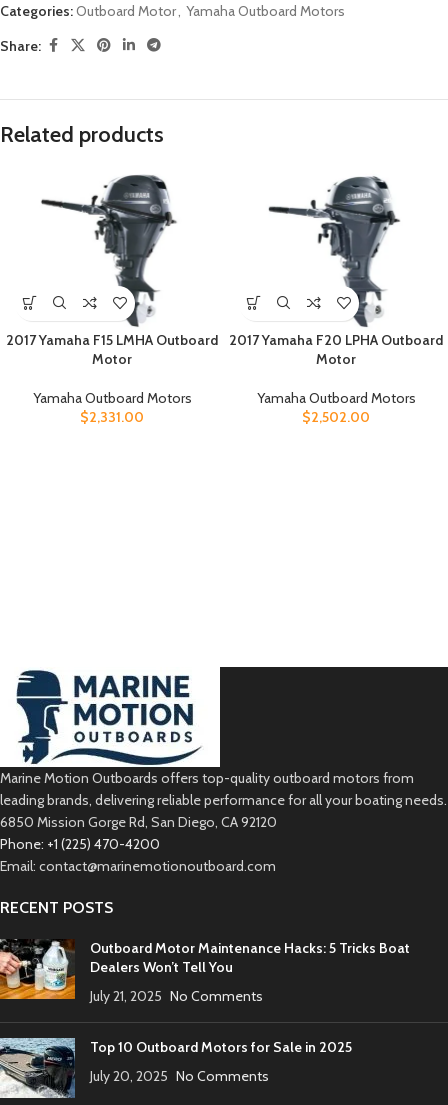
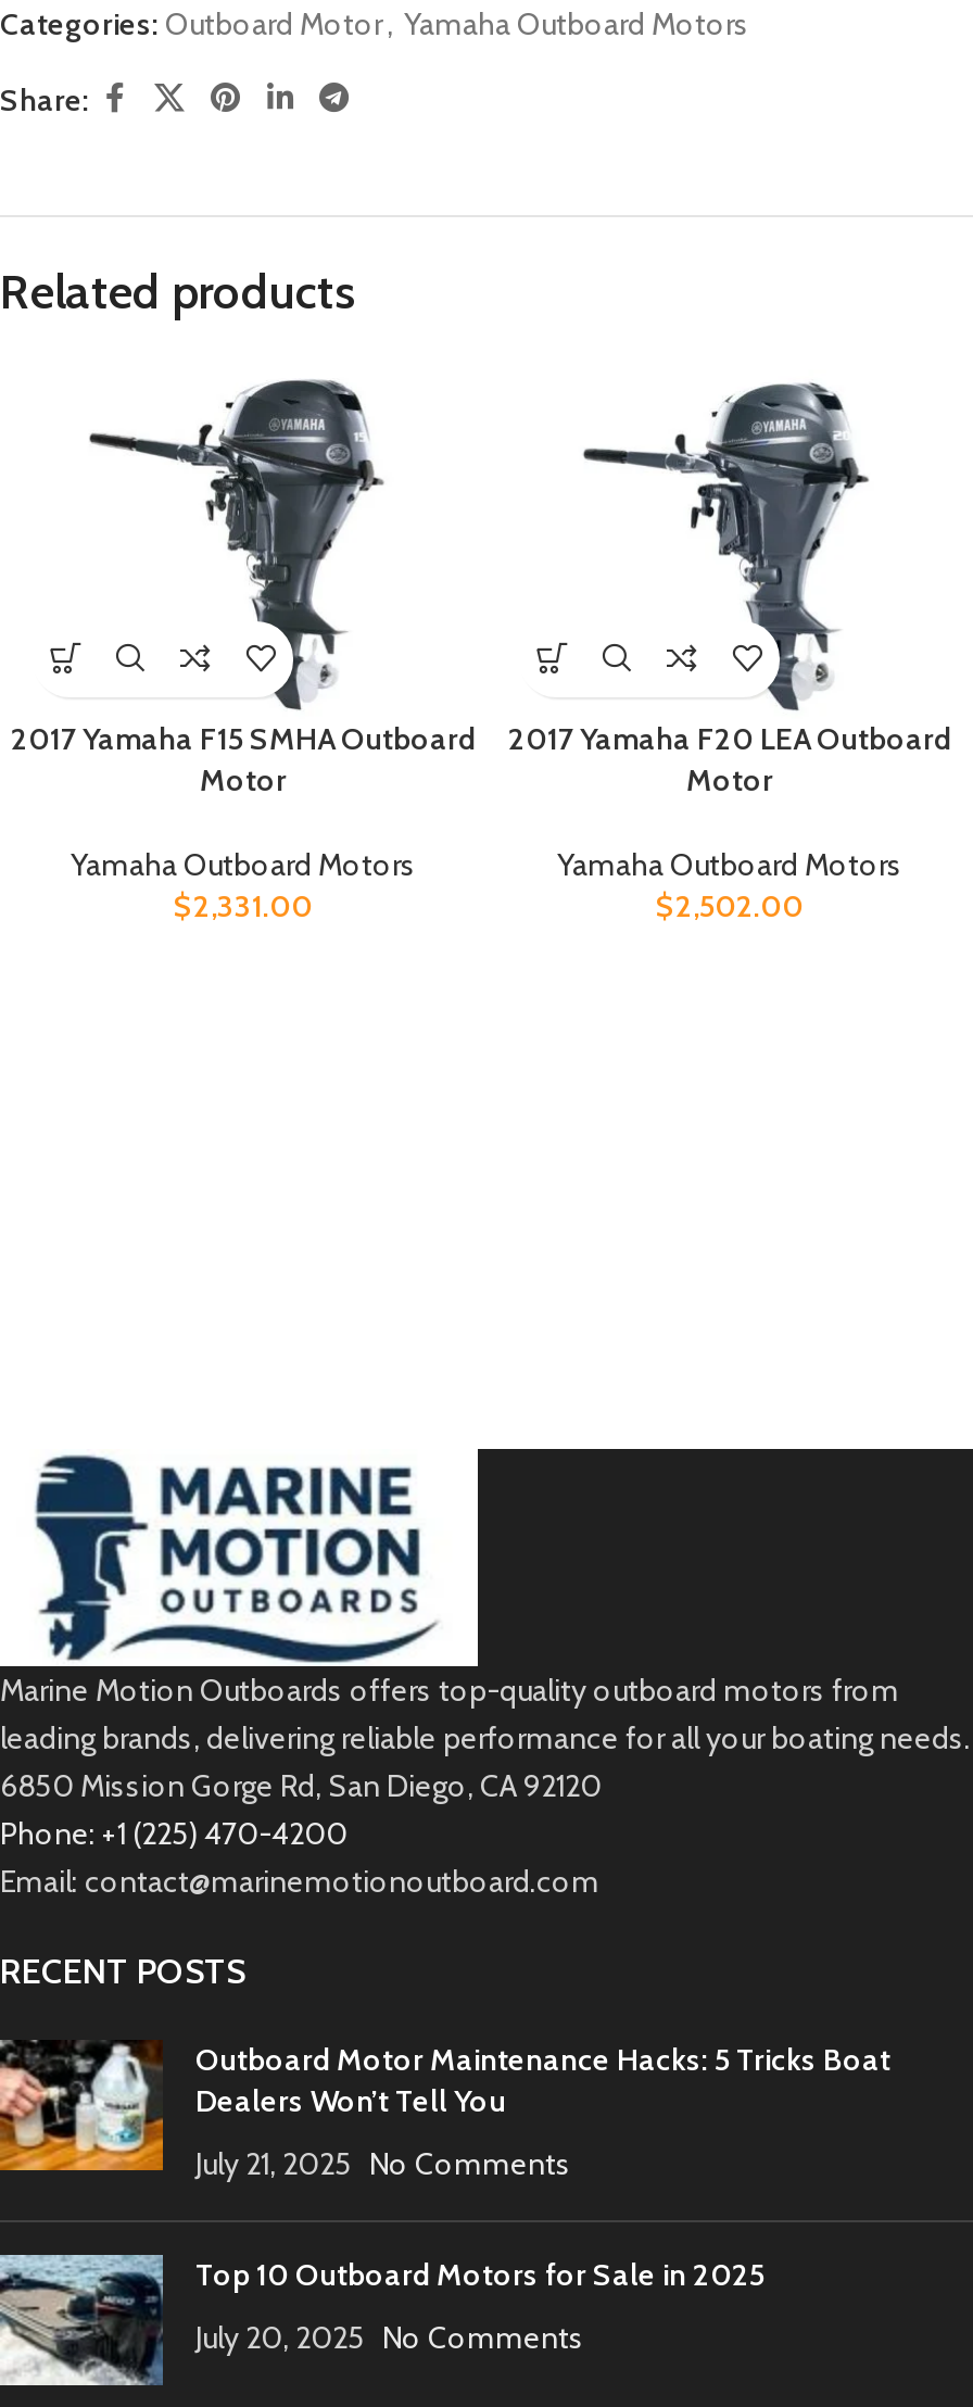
- 2017 Yamaha F15 LMHA Outboard
+ 2017 Yamaha F15 SMHA Outboard

- 2017 Yamaha F20 LPHA Outboard
+ 2017 Yamaha F20 LEA Outboard
